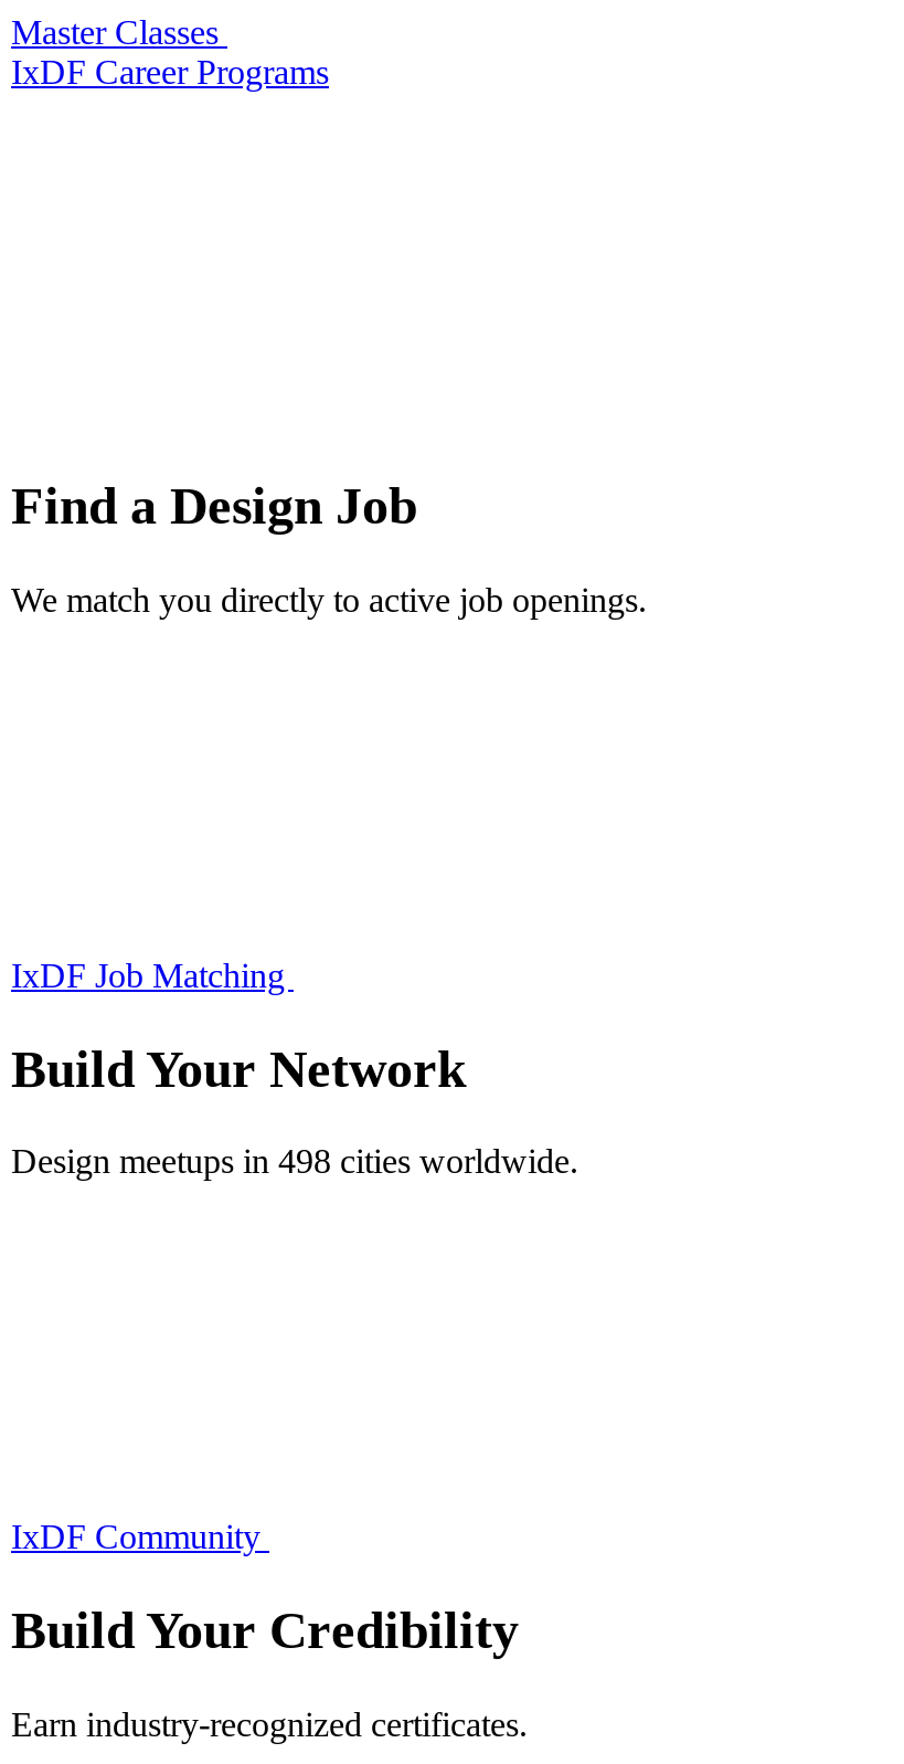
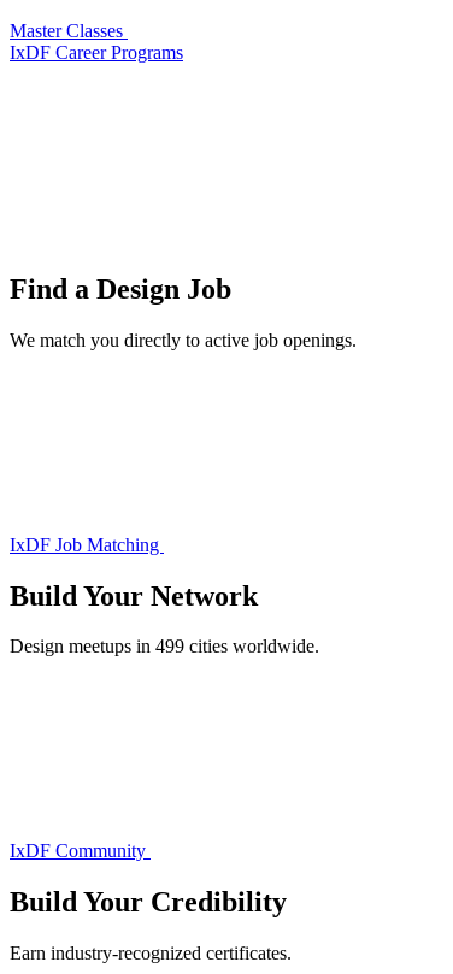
- Design meetups in 498 cities worldwide.
+ Design meetups in 499 cities worldwide.
